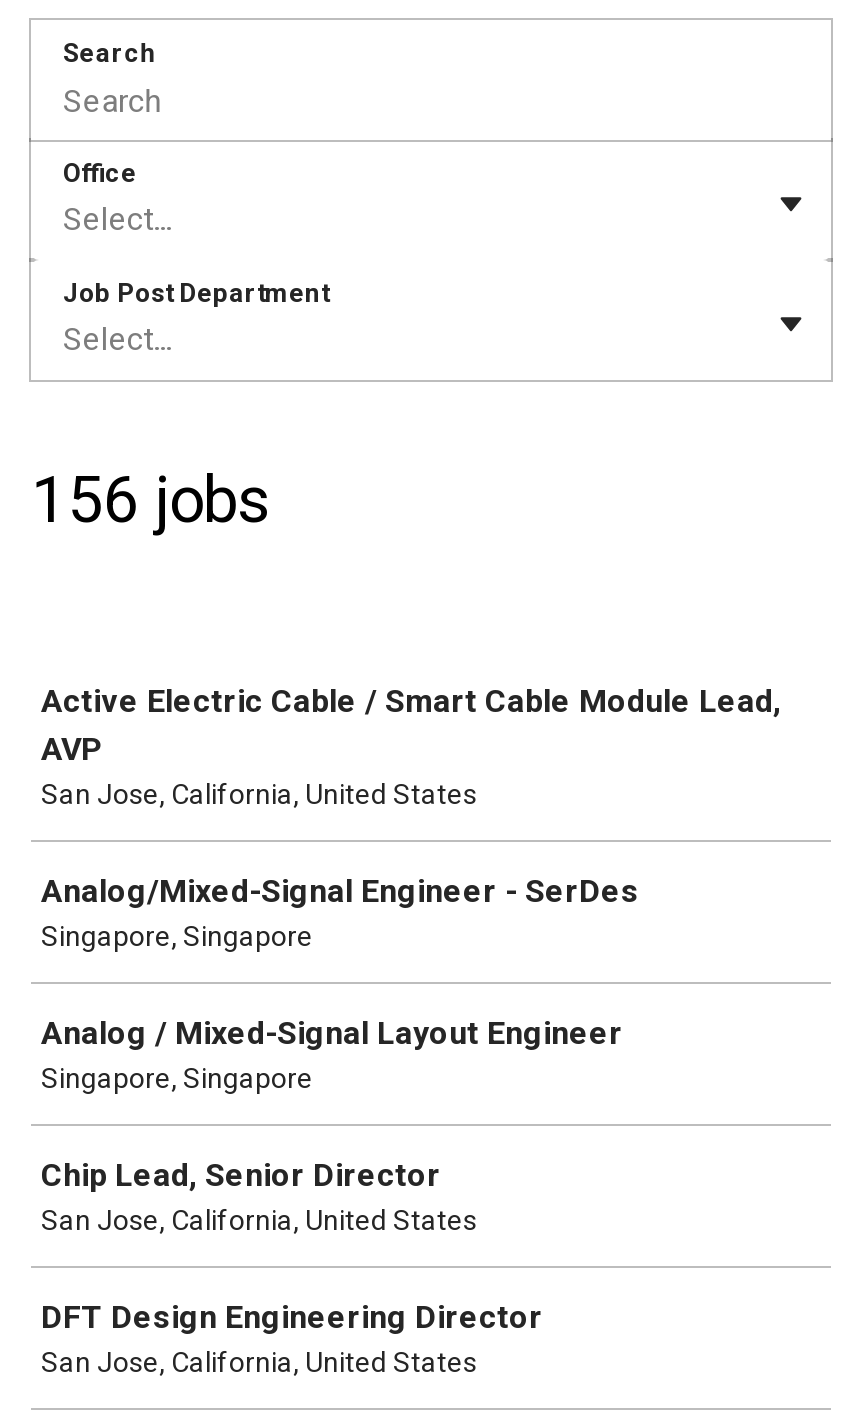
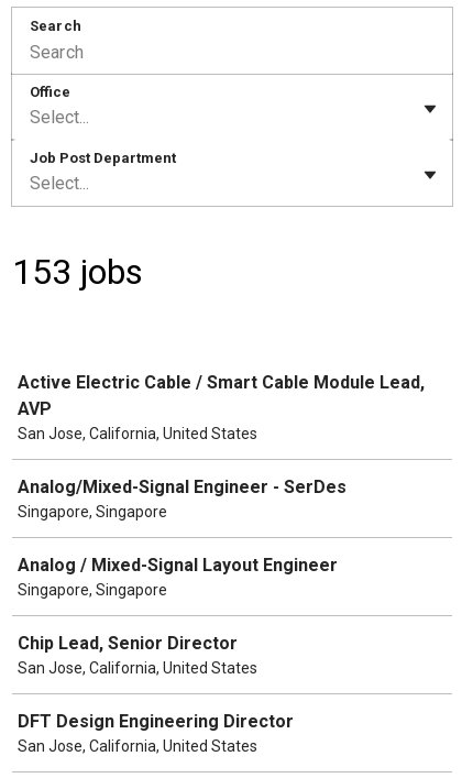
- 156 jobs
+ 153 jobs
